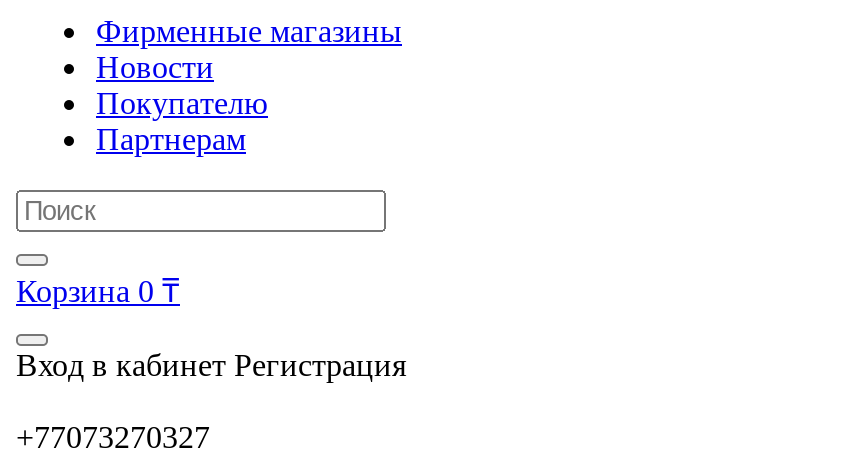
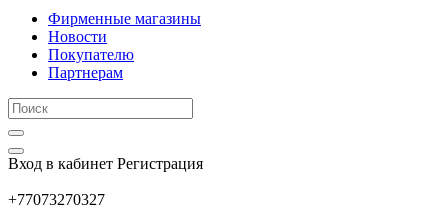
- Корзина 0 ₸
